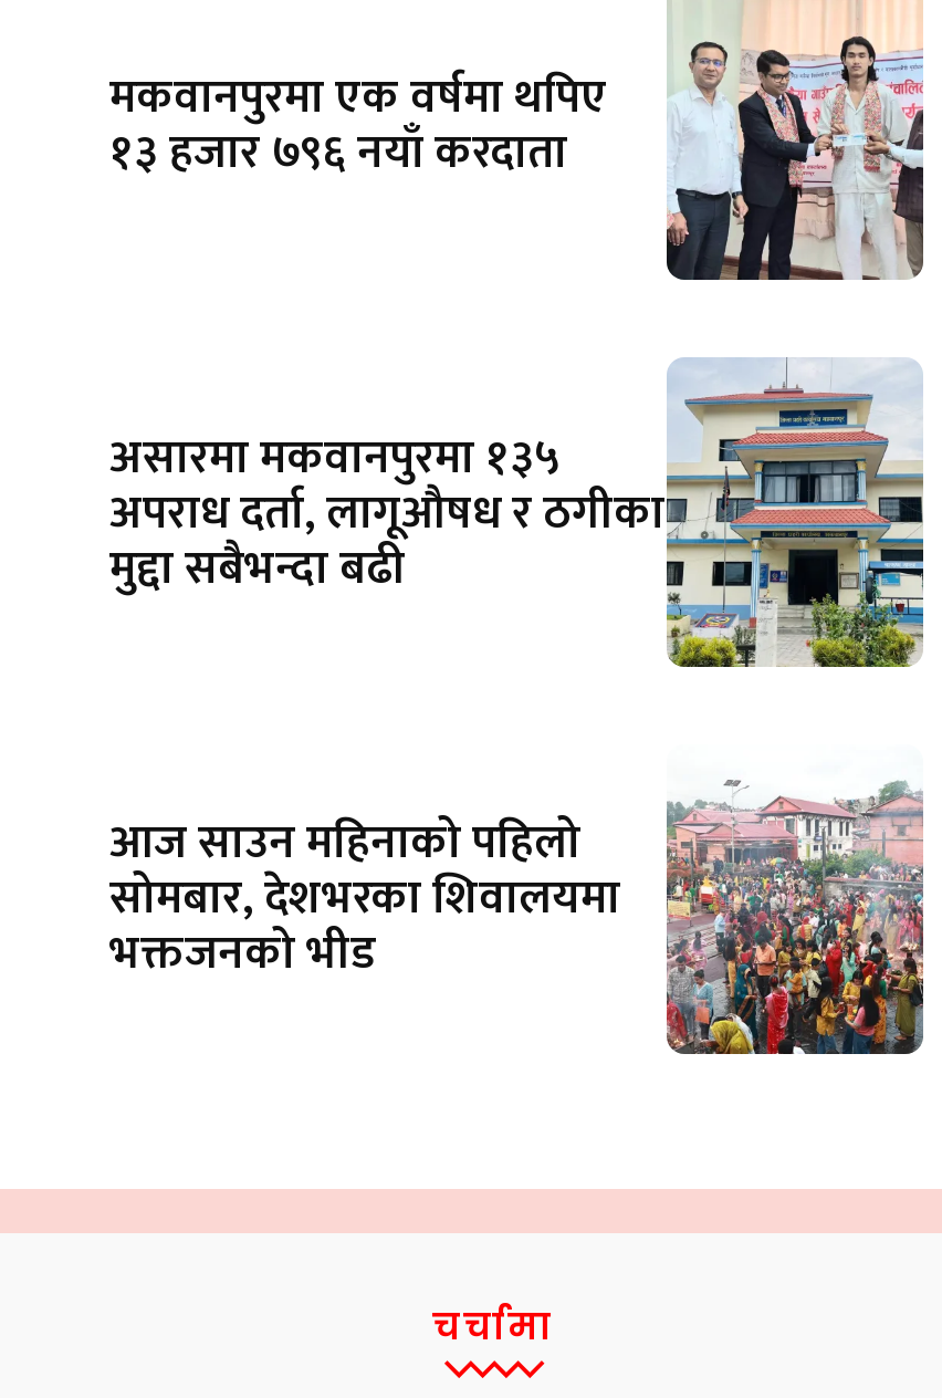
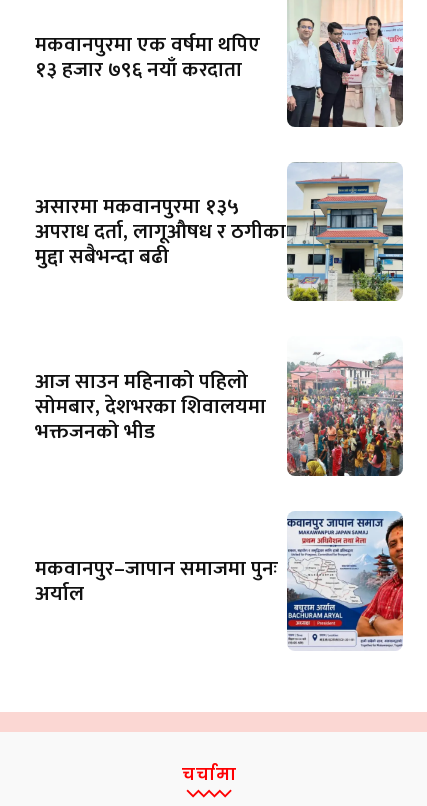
+ [image]
+ मकवानपुर–जापान समाजमा पुनः
+ अर्याल
